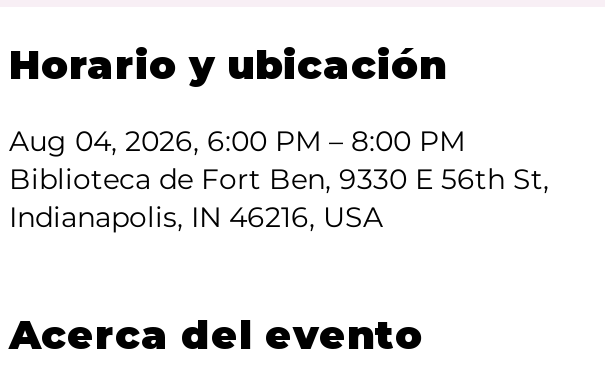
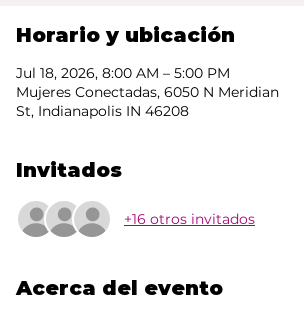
- Aug 04, 2026, 6:00 PM – 8:00 PM
- Biblioteca de Fort Ben, 9330 E 56th St,
- Indianapolis, IN 46216, USA
+ Jul 18, 2026, 8:00 AM – 5:00 PM
+ Mujeres Conectadas, 6050 N Meridian
+ St, Indianapolis IN 46208
+ Invitados
+ +16 otros invitados
